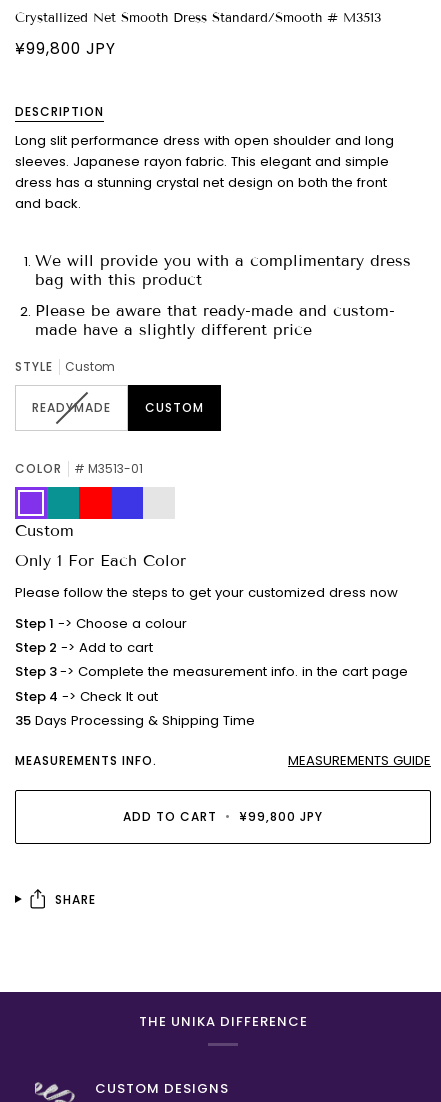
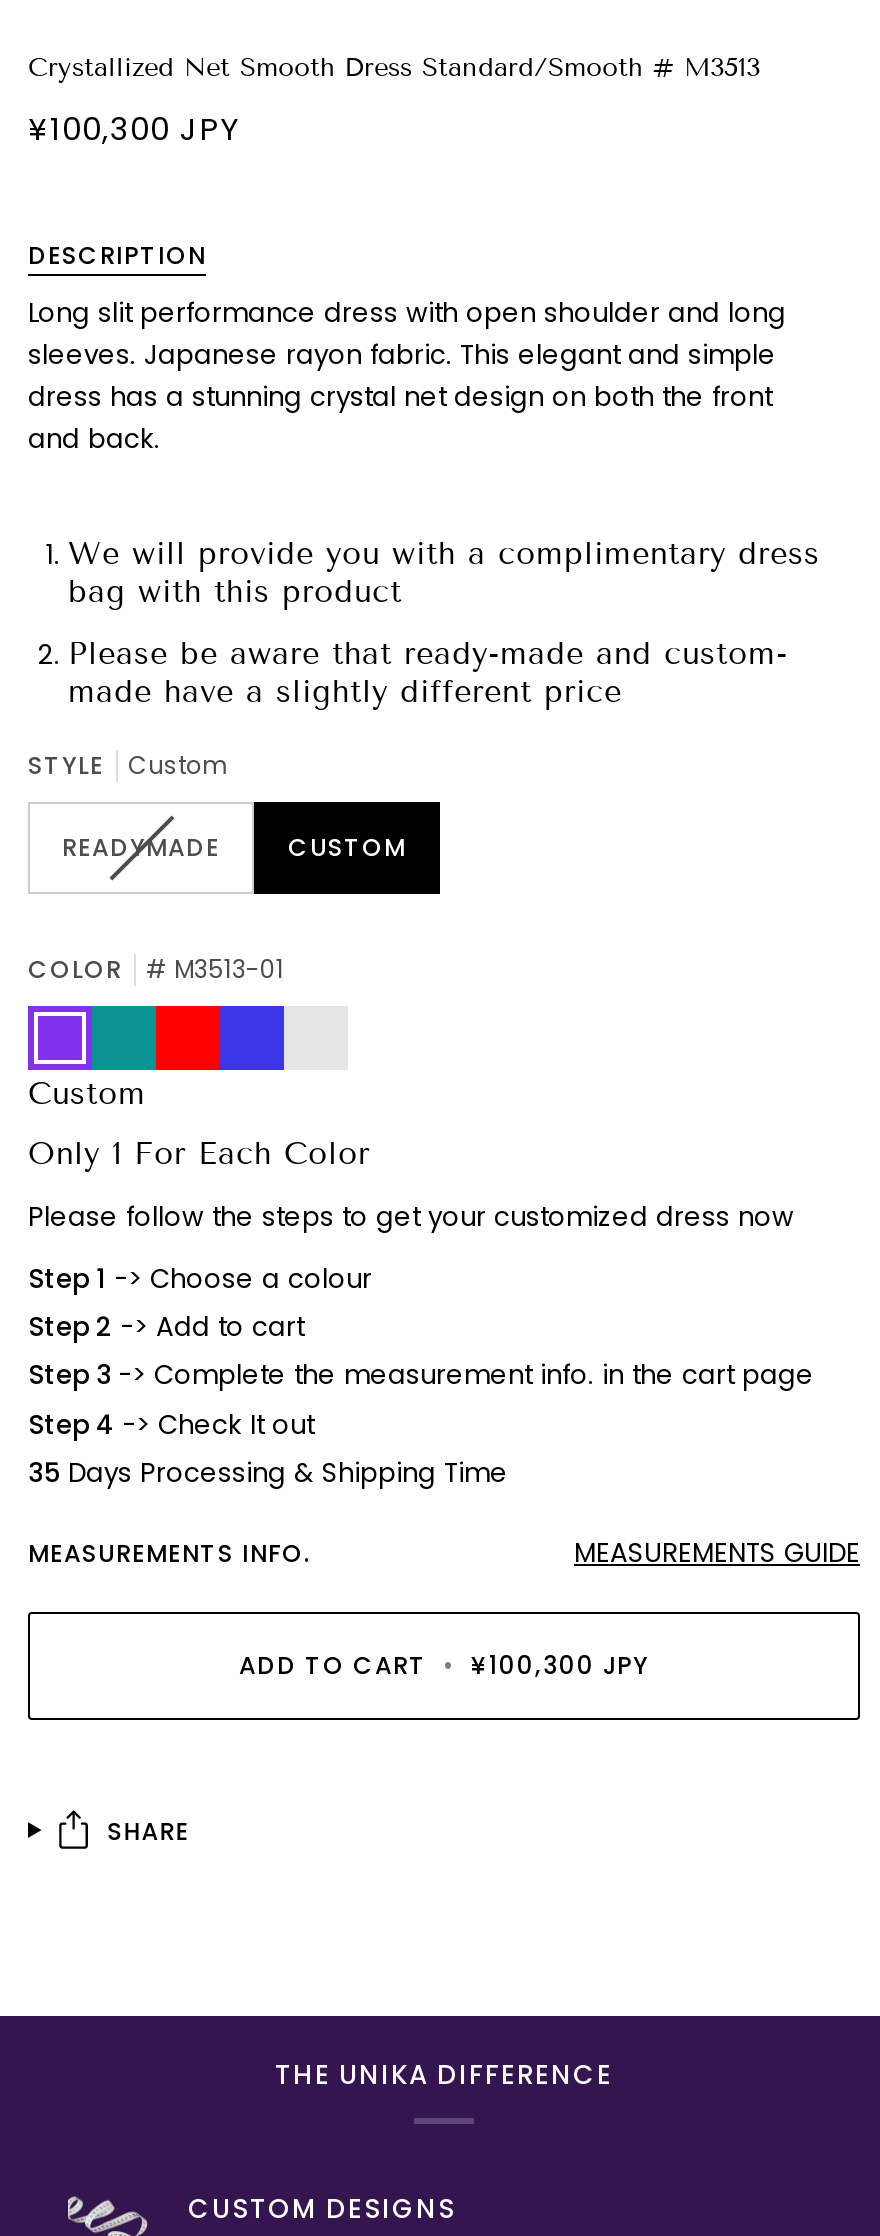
- ¥99,800 JPY
+ ¥100,300 JPY

- ADD TO CART • ¥99,800 JPY
+ ADD TO CART • ¥100,300 JPY
